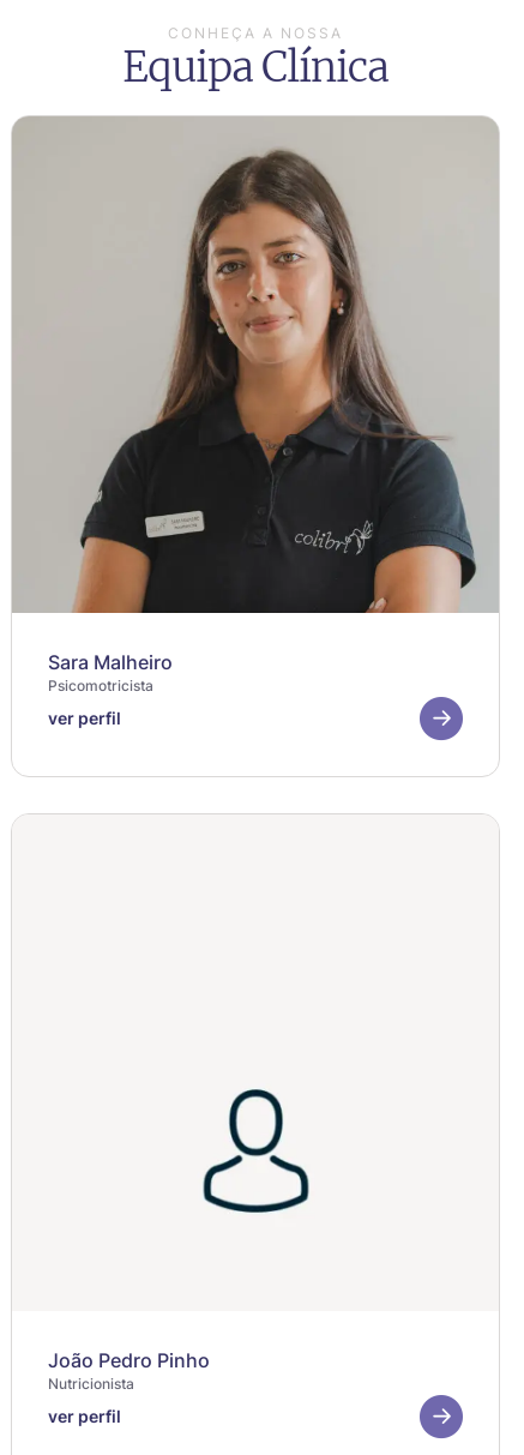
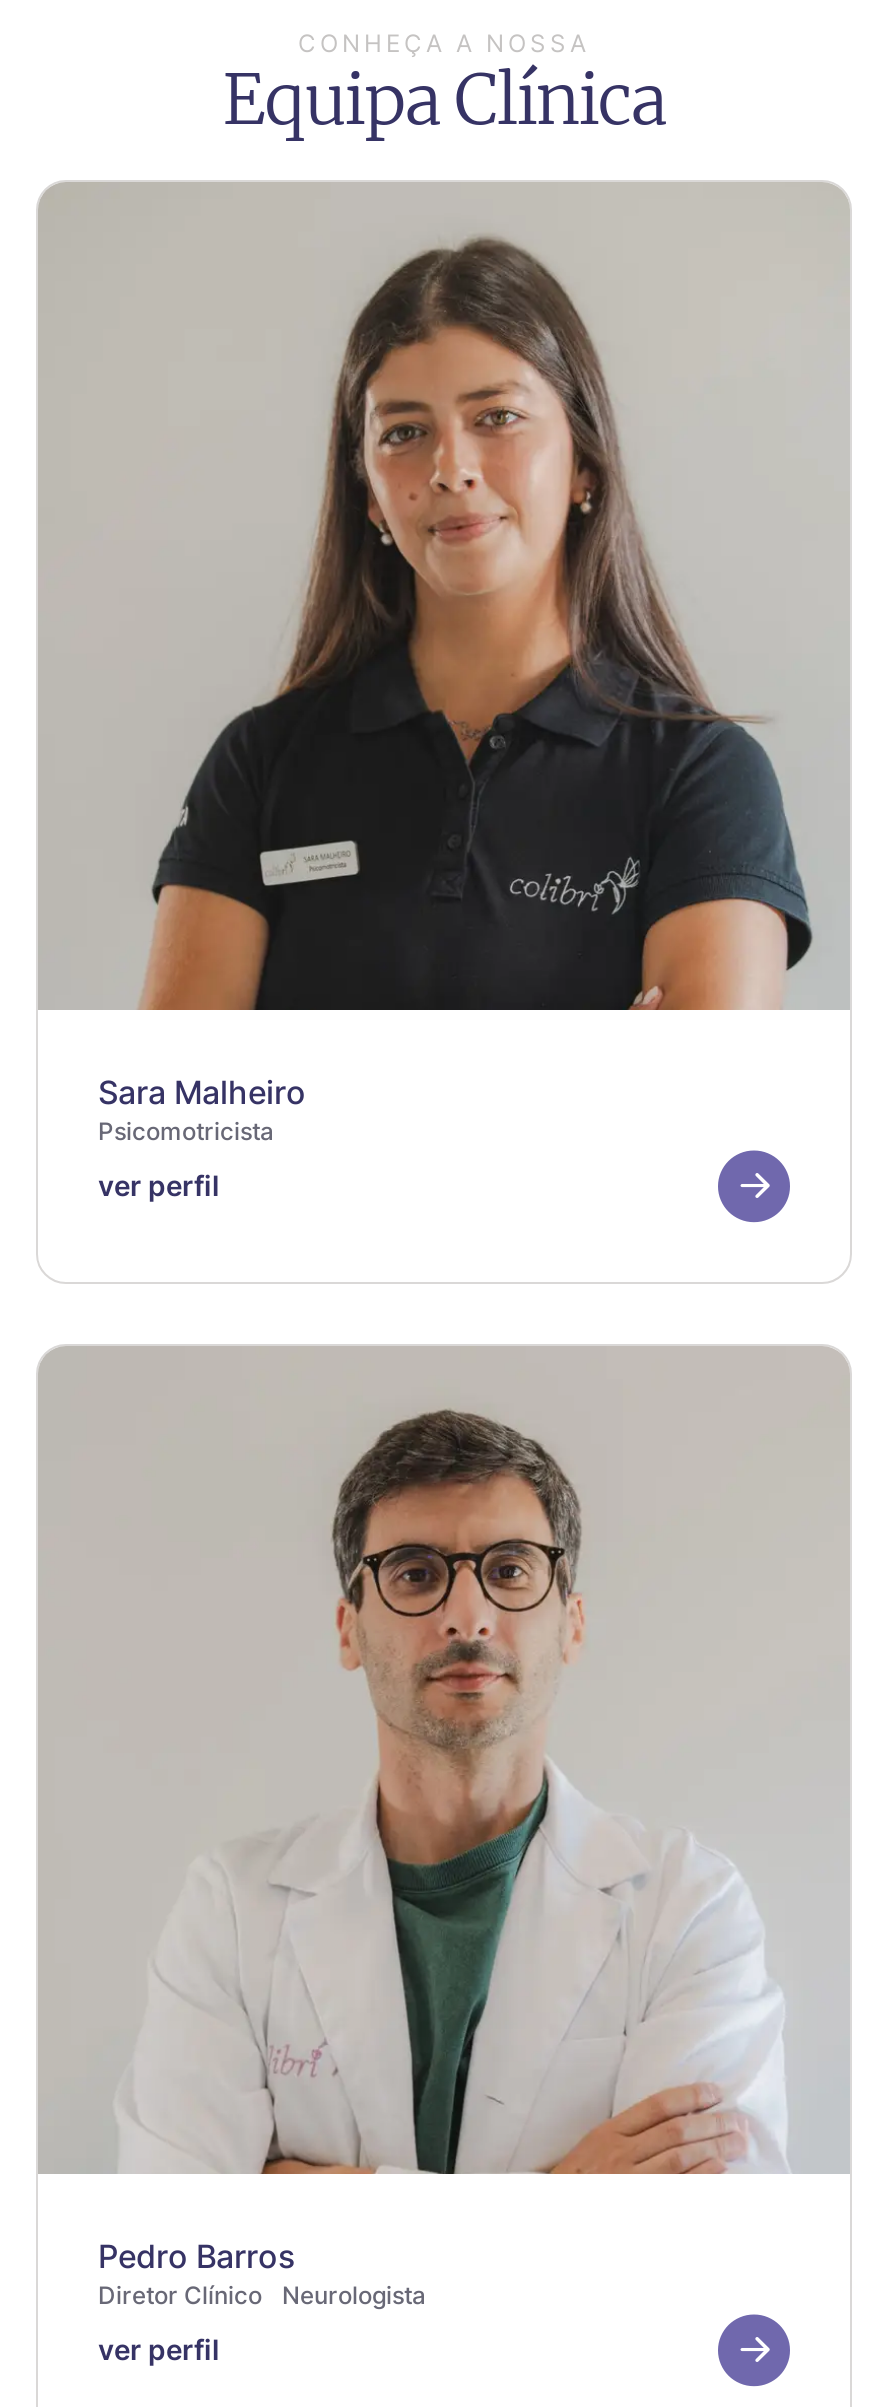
+ [image]

- João Pedro Pinho
- Nutricionista
+ Pedro Barros
+ Diretor Clínico
+ Neurologista
